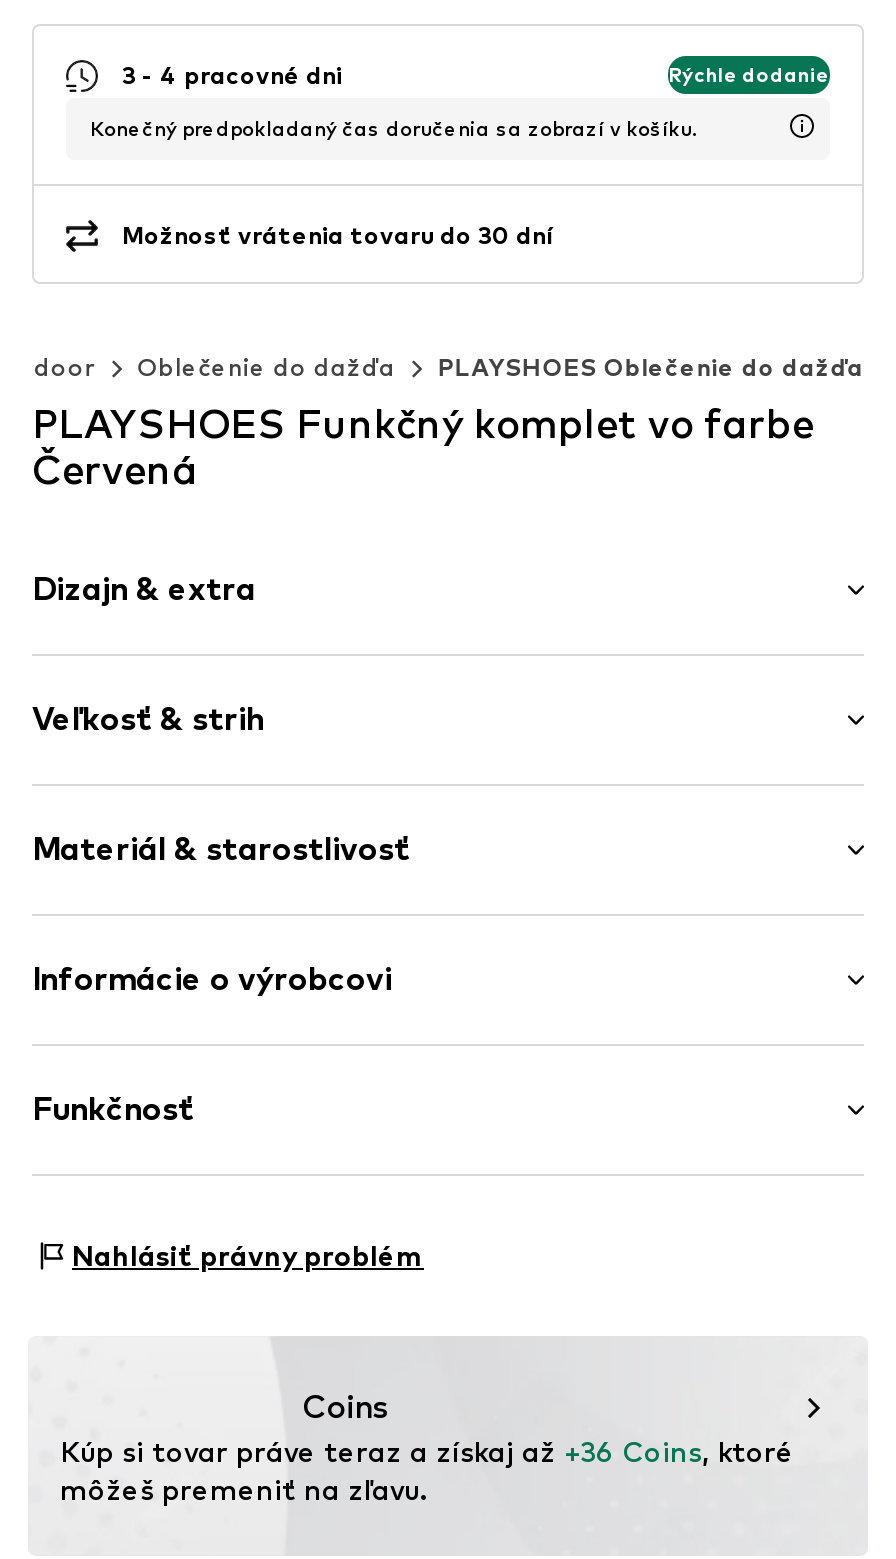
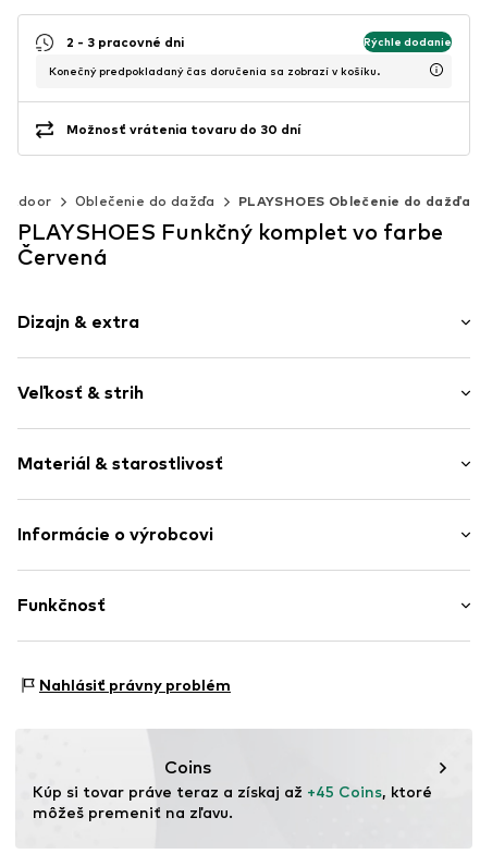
- 3 - 4 pracovné dni
+ 2 - 3 pracovné dni

- Kúp si tovar práve teraz a získaj až +36 Coins, ktoré
+ Kúp si tovar práve teraz a získaj až +45 Coins, ktoré
